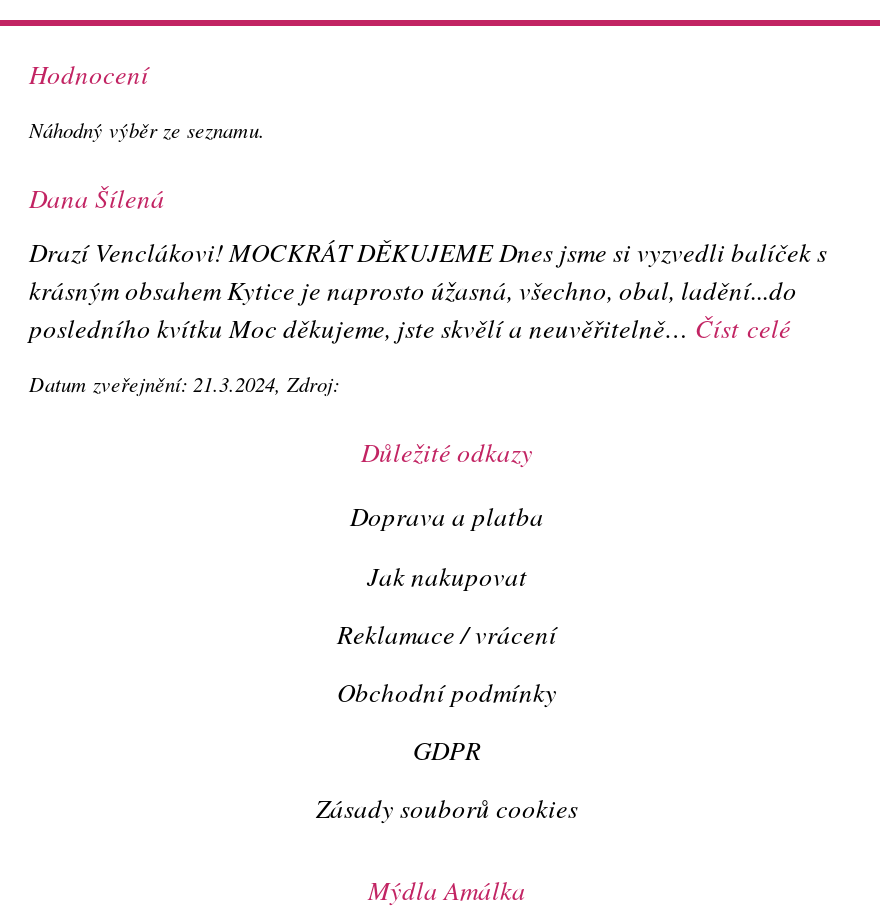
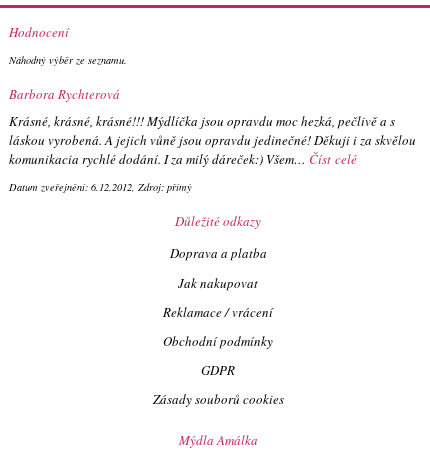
- Dana Šílená
+ Barbora Rychterová

- Drazí Venclákovi! MOCKRÁT DĚKUJEME Dnes jsme si vyzvedli balíček s
- krásným obsahem Kytice je naprosto úžasná, všechno, obal, ladění...do
- posledního kvítku Moc děkujeme, jste skvělí a neuvěřitelně… Číst celé
+ Krásné, krásné, krásné!!! Mýdlíčka jsou opravdu moc hezká, pečlivě a s
+ láskou vyrobená. A jejich vůně jsou opravdu jedinečné! Děkuji i za skvělou
+ komunikacia rychlé dodání. I za milý dáreček:) Všem… Číst celé

- Datum zveřejnění: 21.3.2024, Zdroj:
+ Datum zveřejnění: 6.12.2012, Zdroj: přímý
